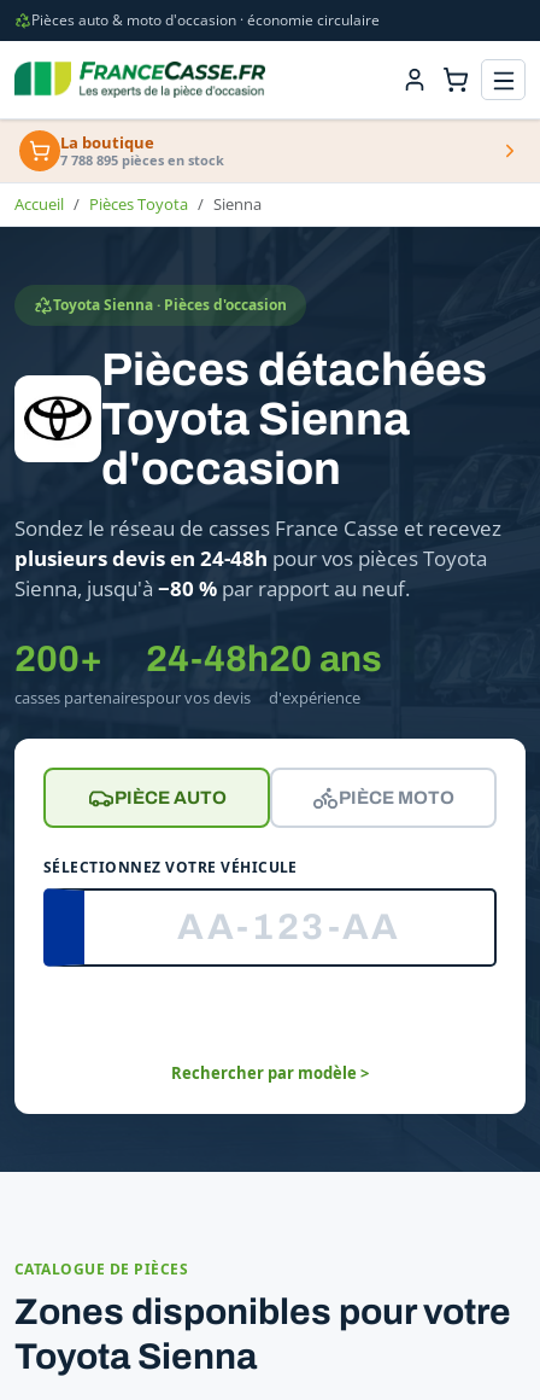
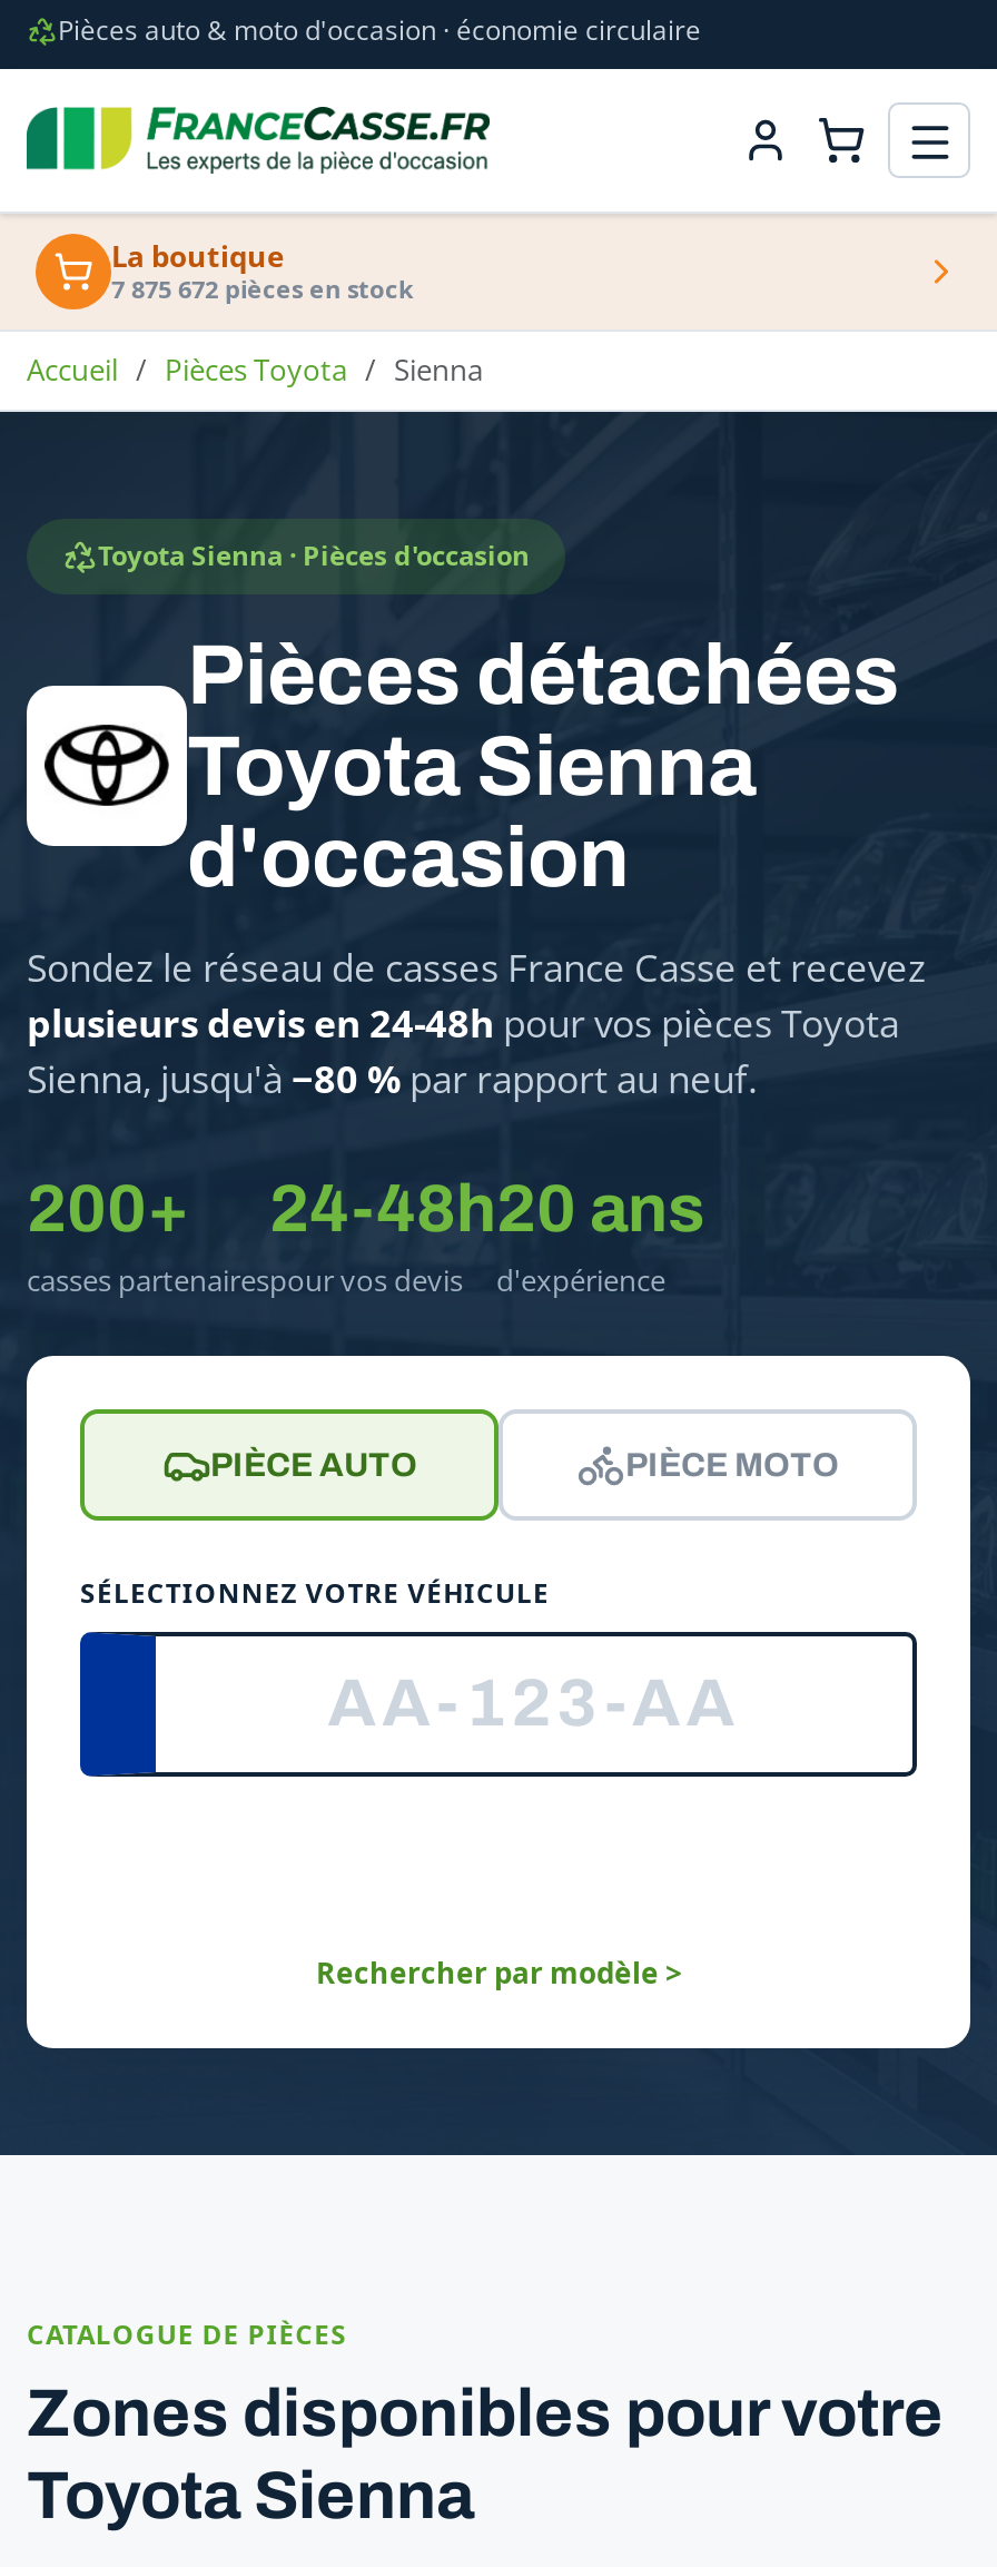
- 7 788 895 pièces en stock
+ 7 875 672 pièces en stock
